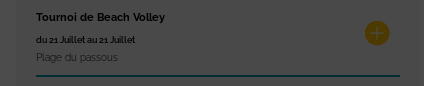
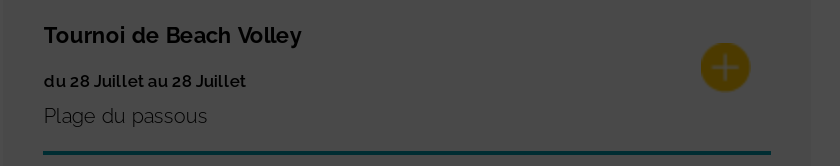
- du 21 Juillet au 21 Juillet
+ du 28 Juillet au 28 Juillet
